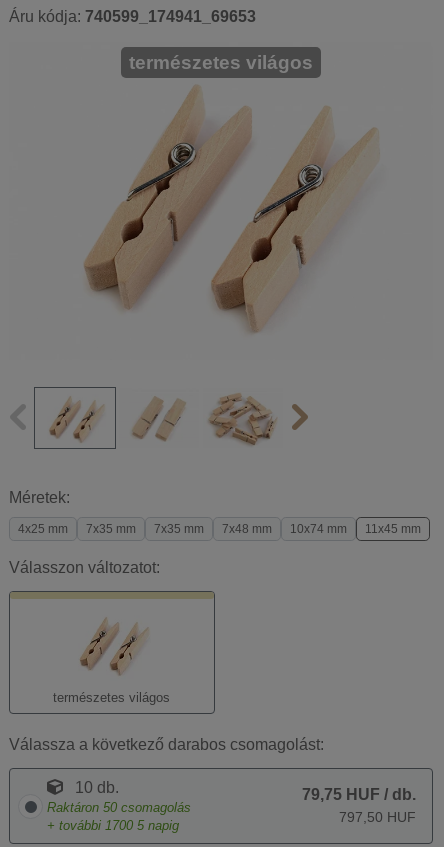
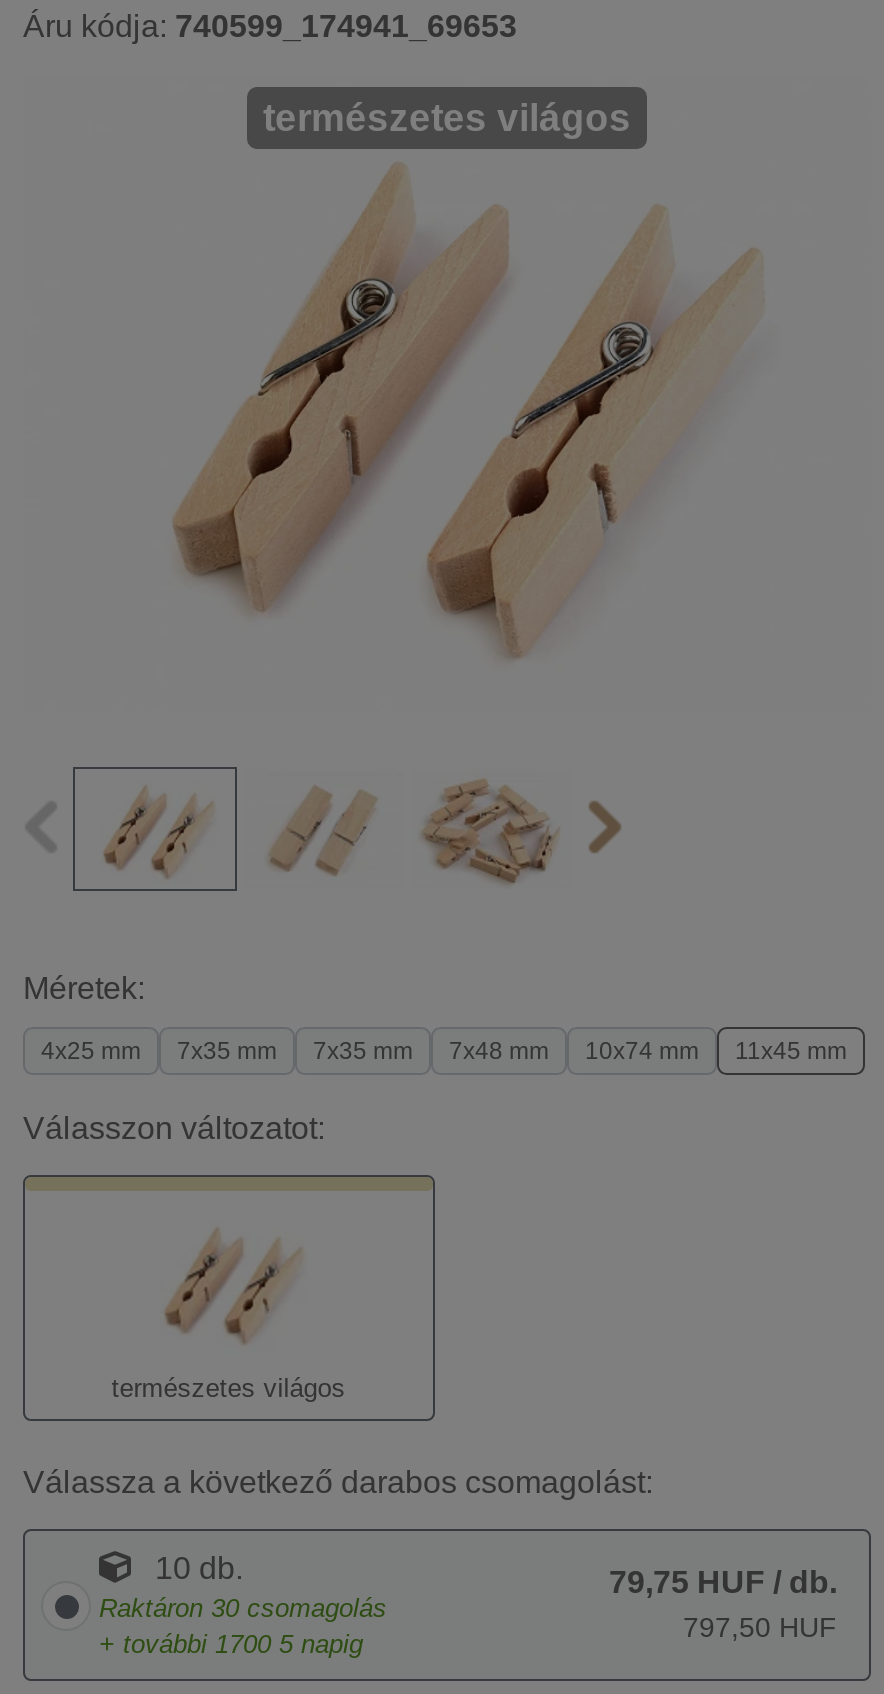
- Raktáron 50 csomagolás
+ Raktáron 30 csomagolás
